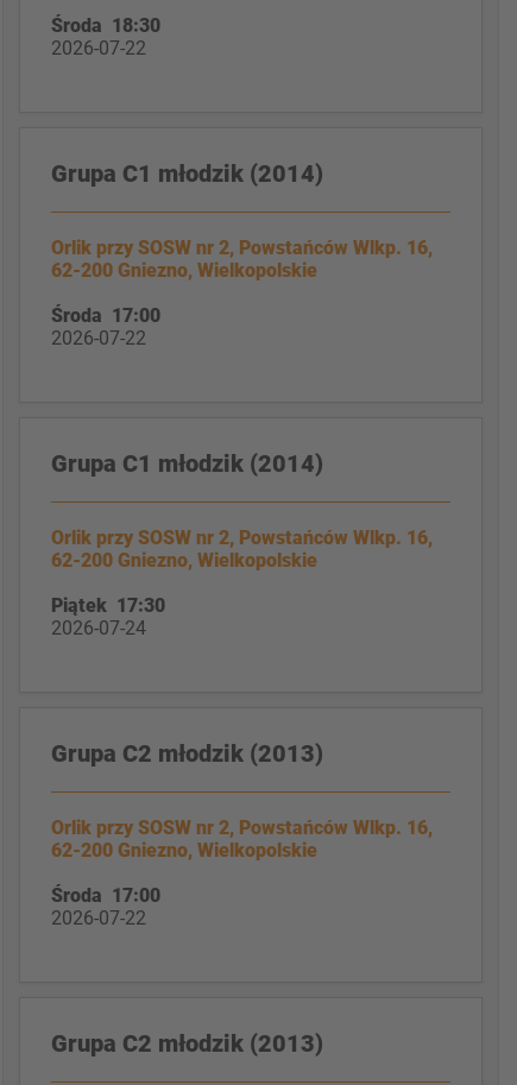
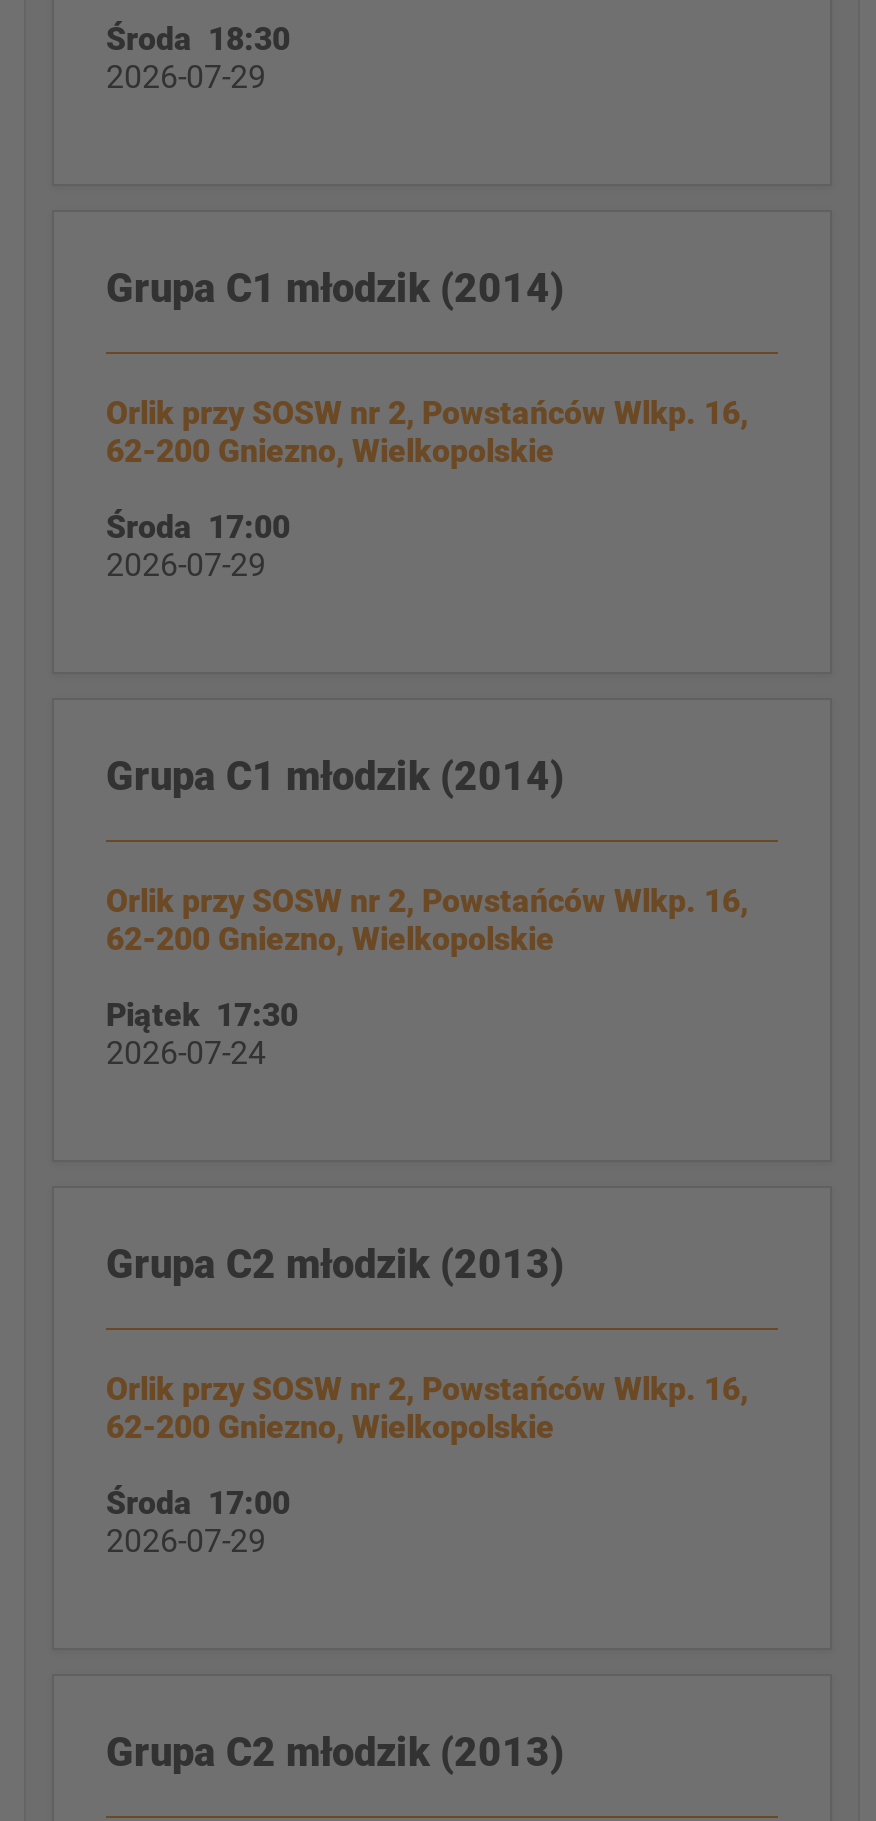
- 2026-07-22
+ 2026-07-29

- 2026-07-22
+ 2026-07-29

- 2026-07-22
+ 2026-07-29
